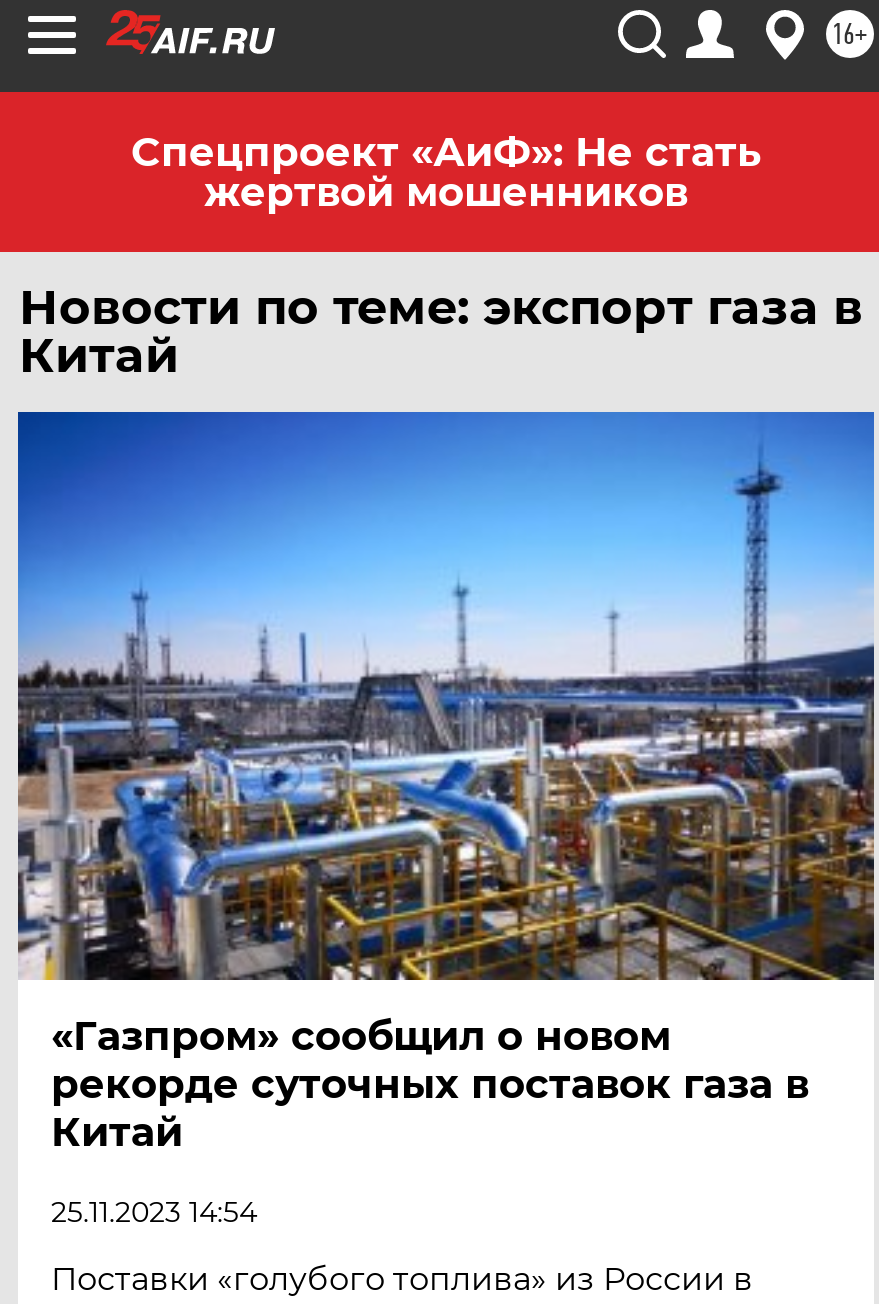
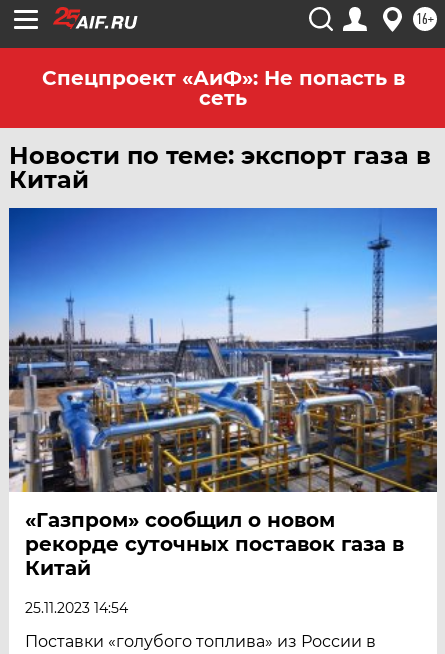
- Спецпроект «АиФ»: Не стать
- жертвой мошенников
+ Спецпроект «АиФ»: Не попасть в
+ сеть
